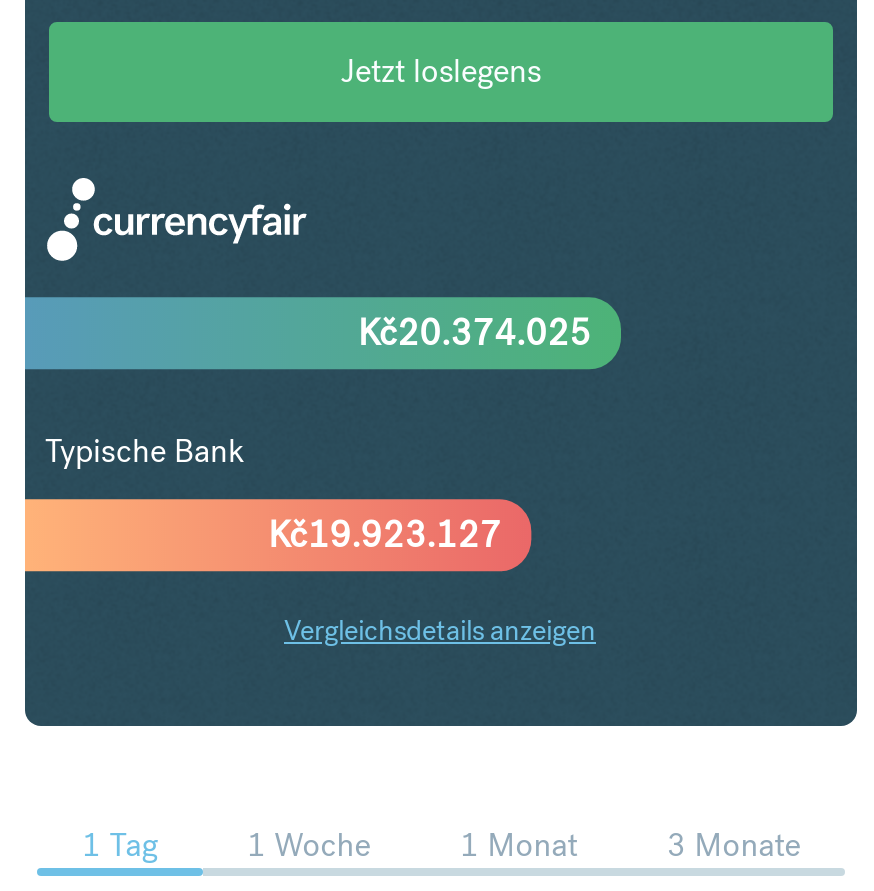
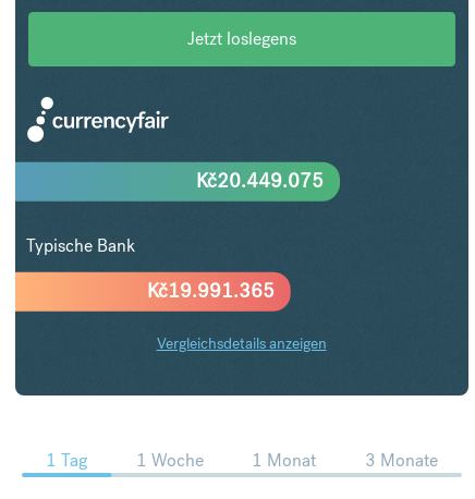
- Kč20.374.025
+ Kč20.449.075

- Kč19.923.127
+ Kč19.991.365
